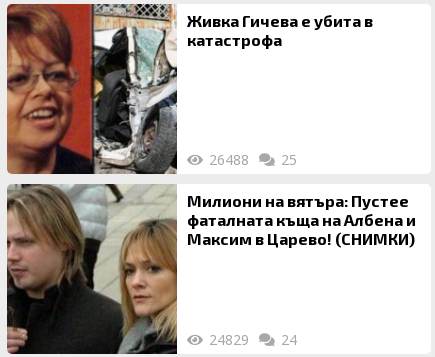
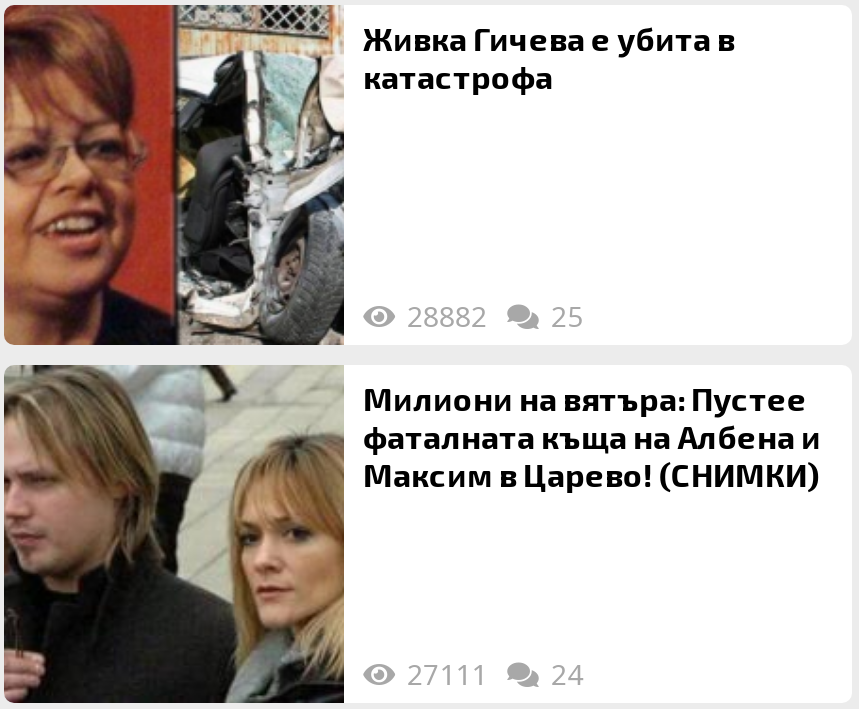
- 26488 25
+ 28882 25

- 24829 24
+ 27111 24
